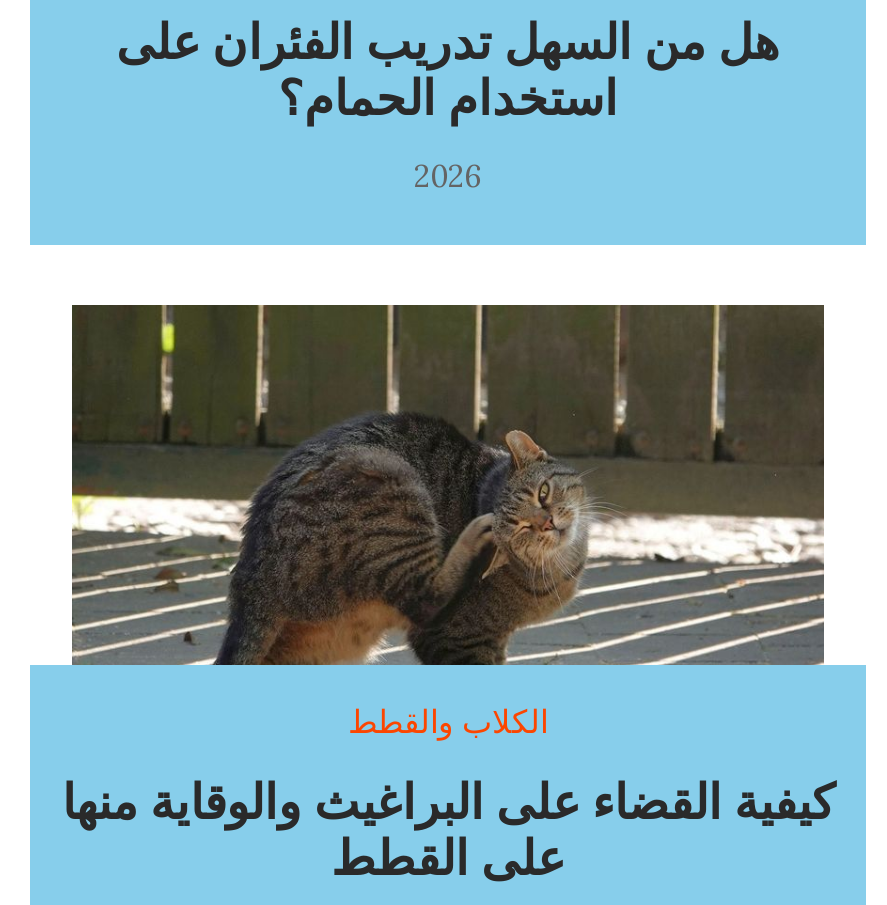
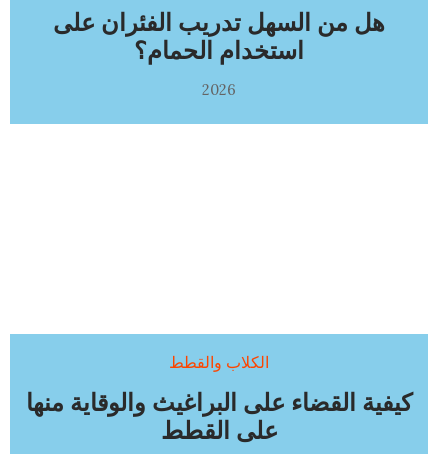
- [image]
